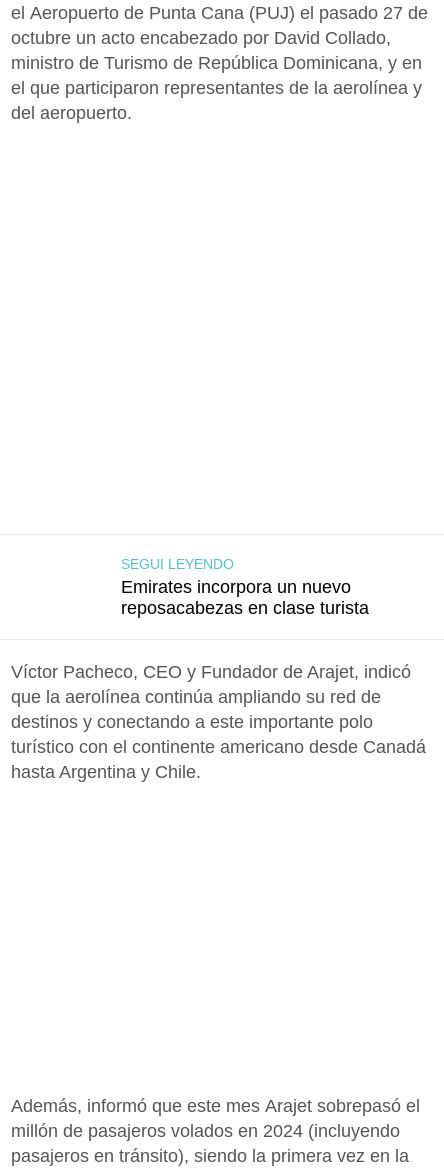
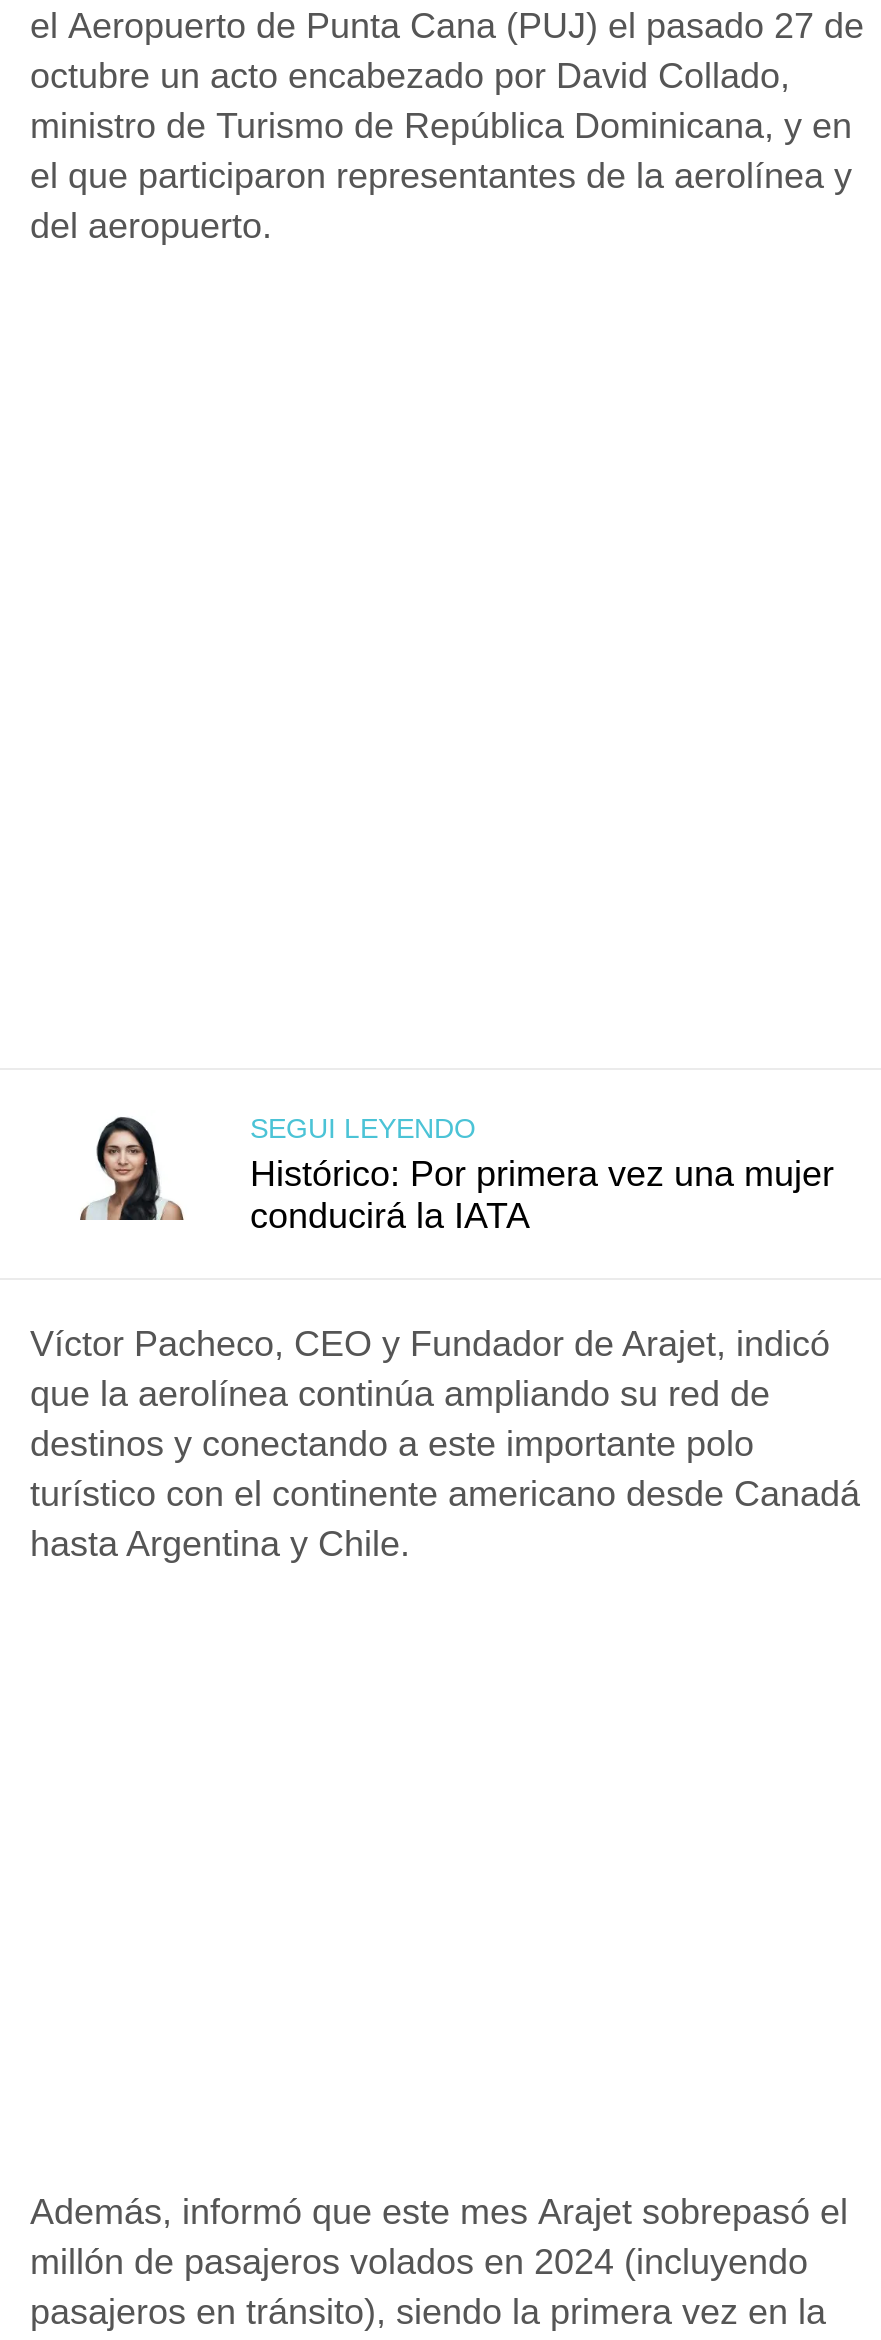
+ [image]

- Emirates incorpora un nuevo
- reposacabezas en clase turista
+ Histórico: Por primera vez una mujer
+ conducirá la IATA
